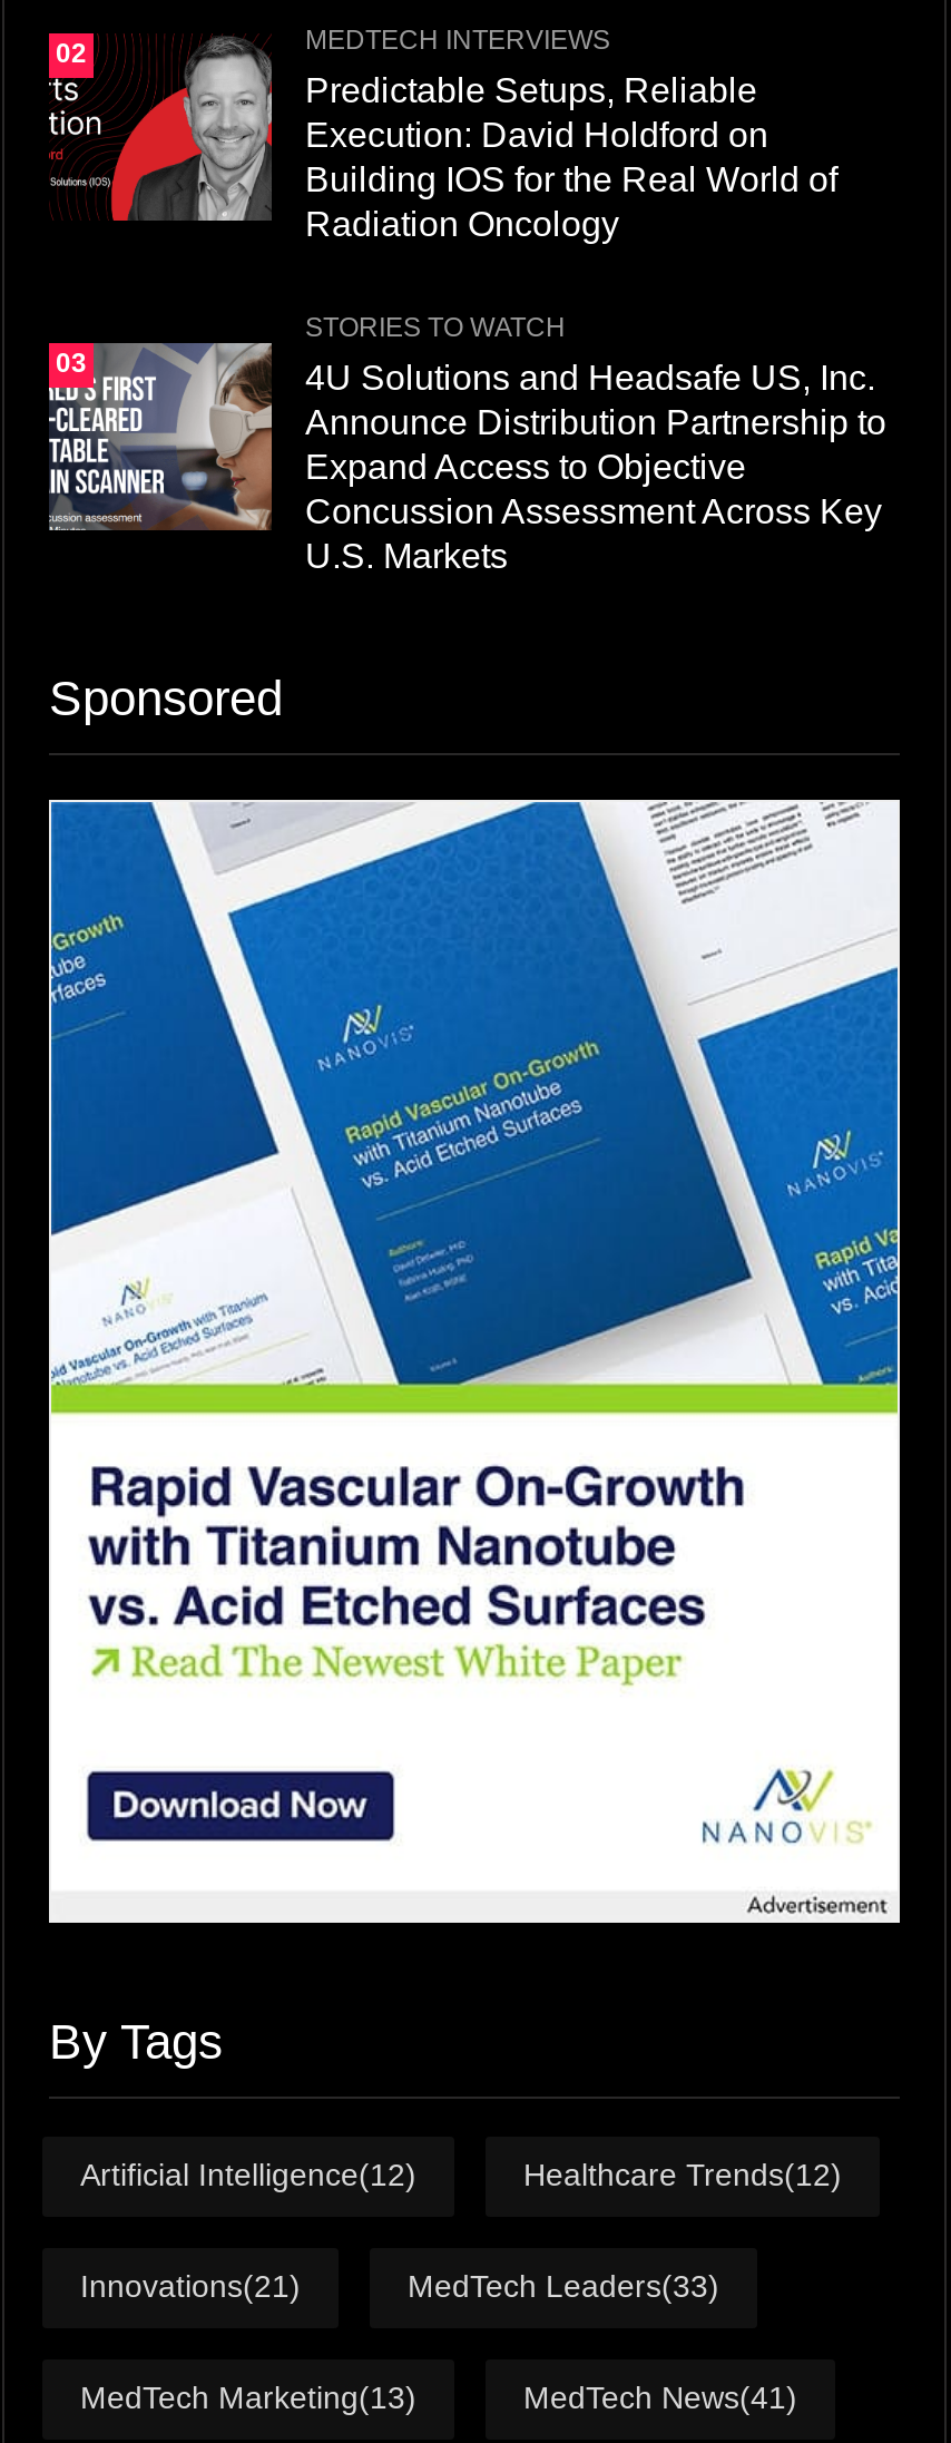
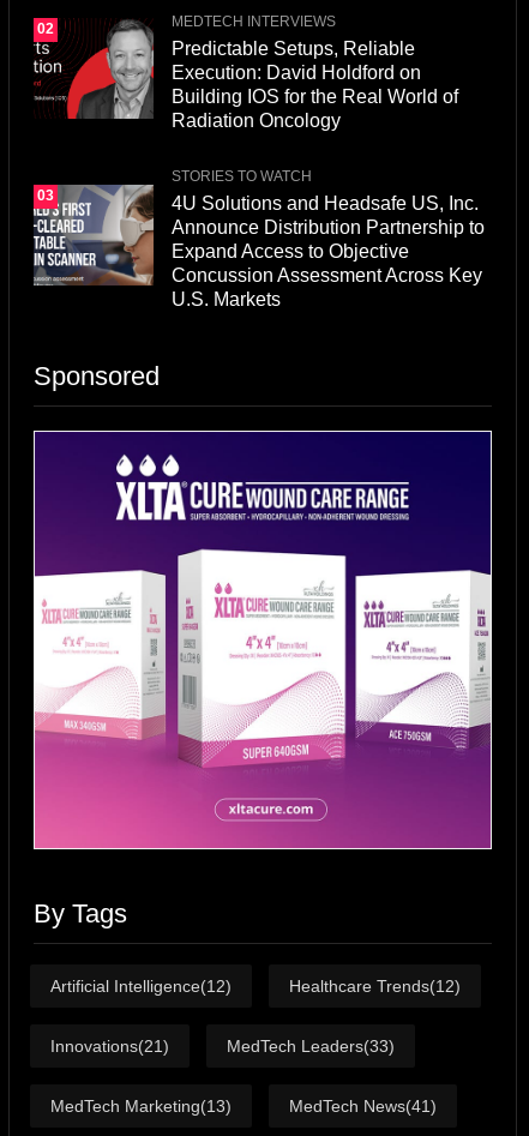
- [image]
+ [image]
